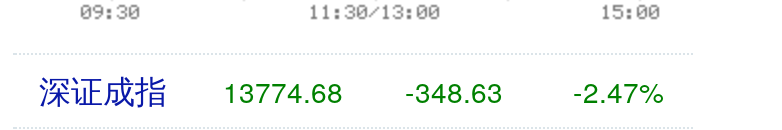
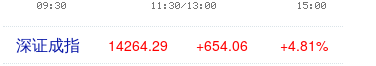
- 13774.68
+ 14264.29

- -348.63
+ +654.06

- -2.47%
+ +4.81%
